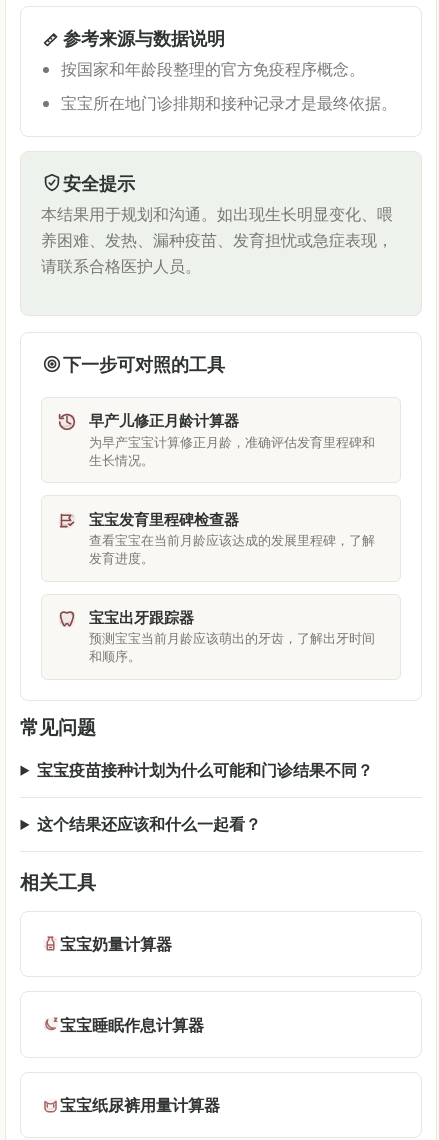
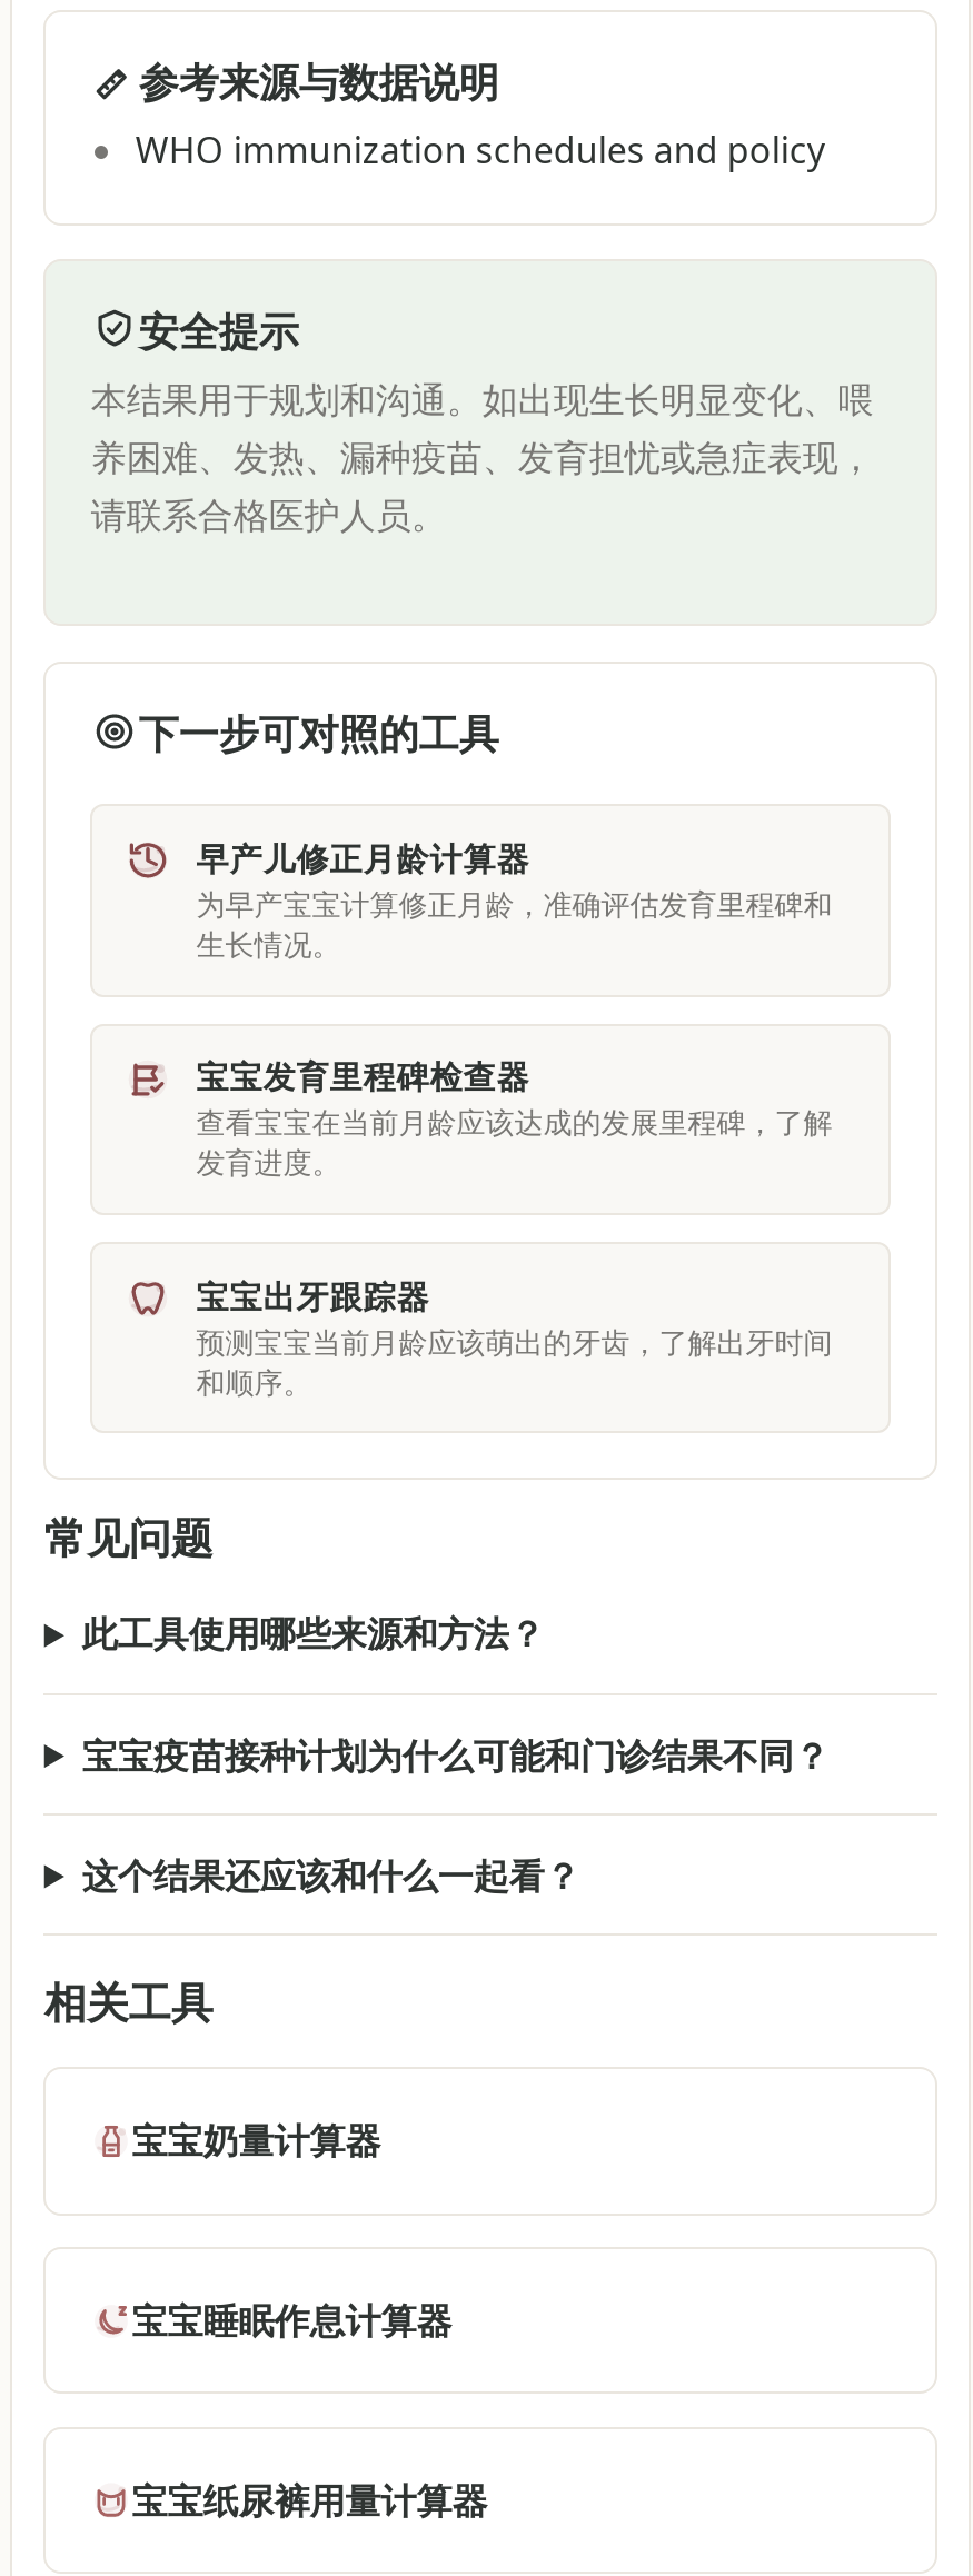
- 按国家和年龄段整理的官方免疫程序概念。
- 宝宝所在地门诊排期和接种记录才是最终依据。
+ WHO immunization schedules and policy

moved up: 安全提示 | 本结果用于规划和沟通。如出现生长明显变化、喂 | 养困难、发热、漏种疫苗、发育担忧或急症表现， | ... | 和顺序。 | 常见问题

+ 此工具使用哪些来源和方法？
